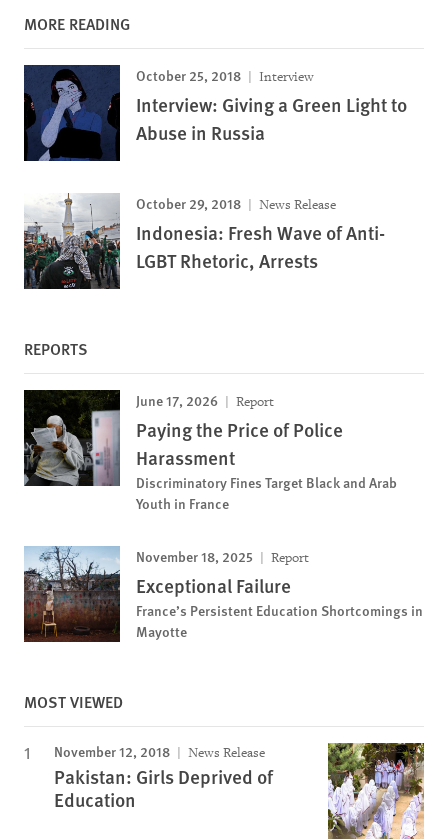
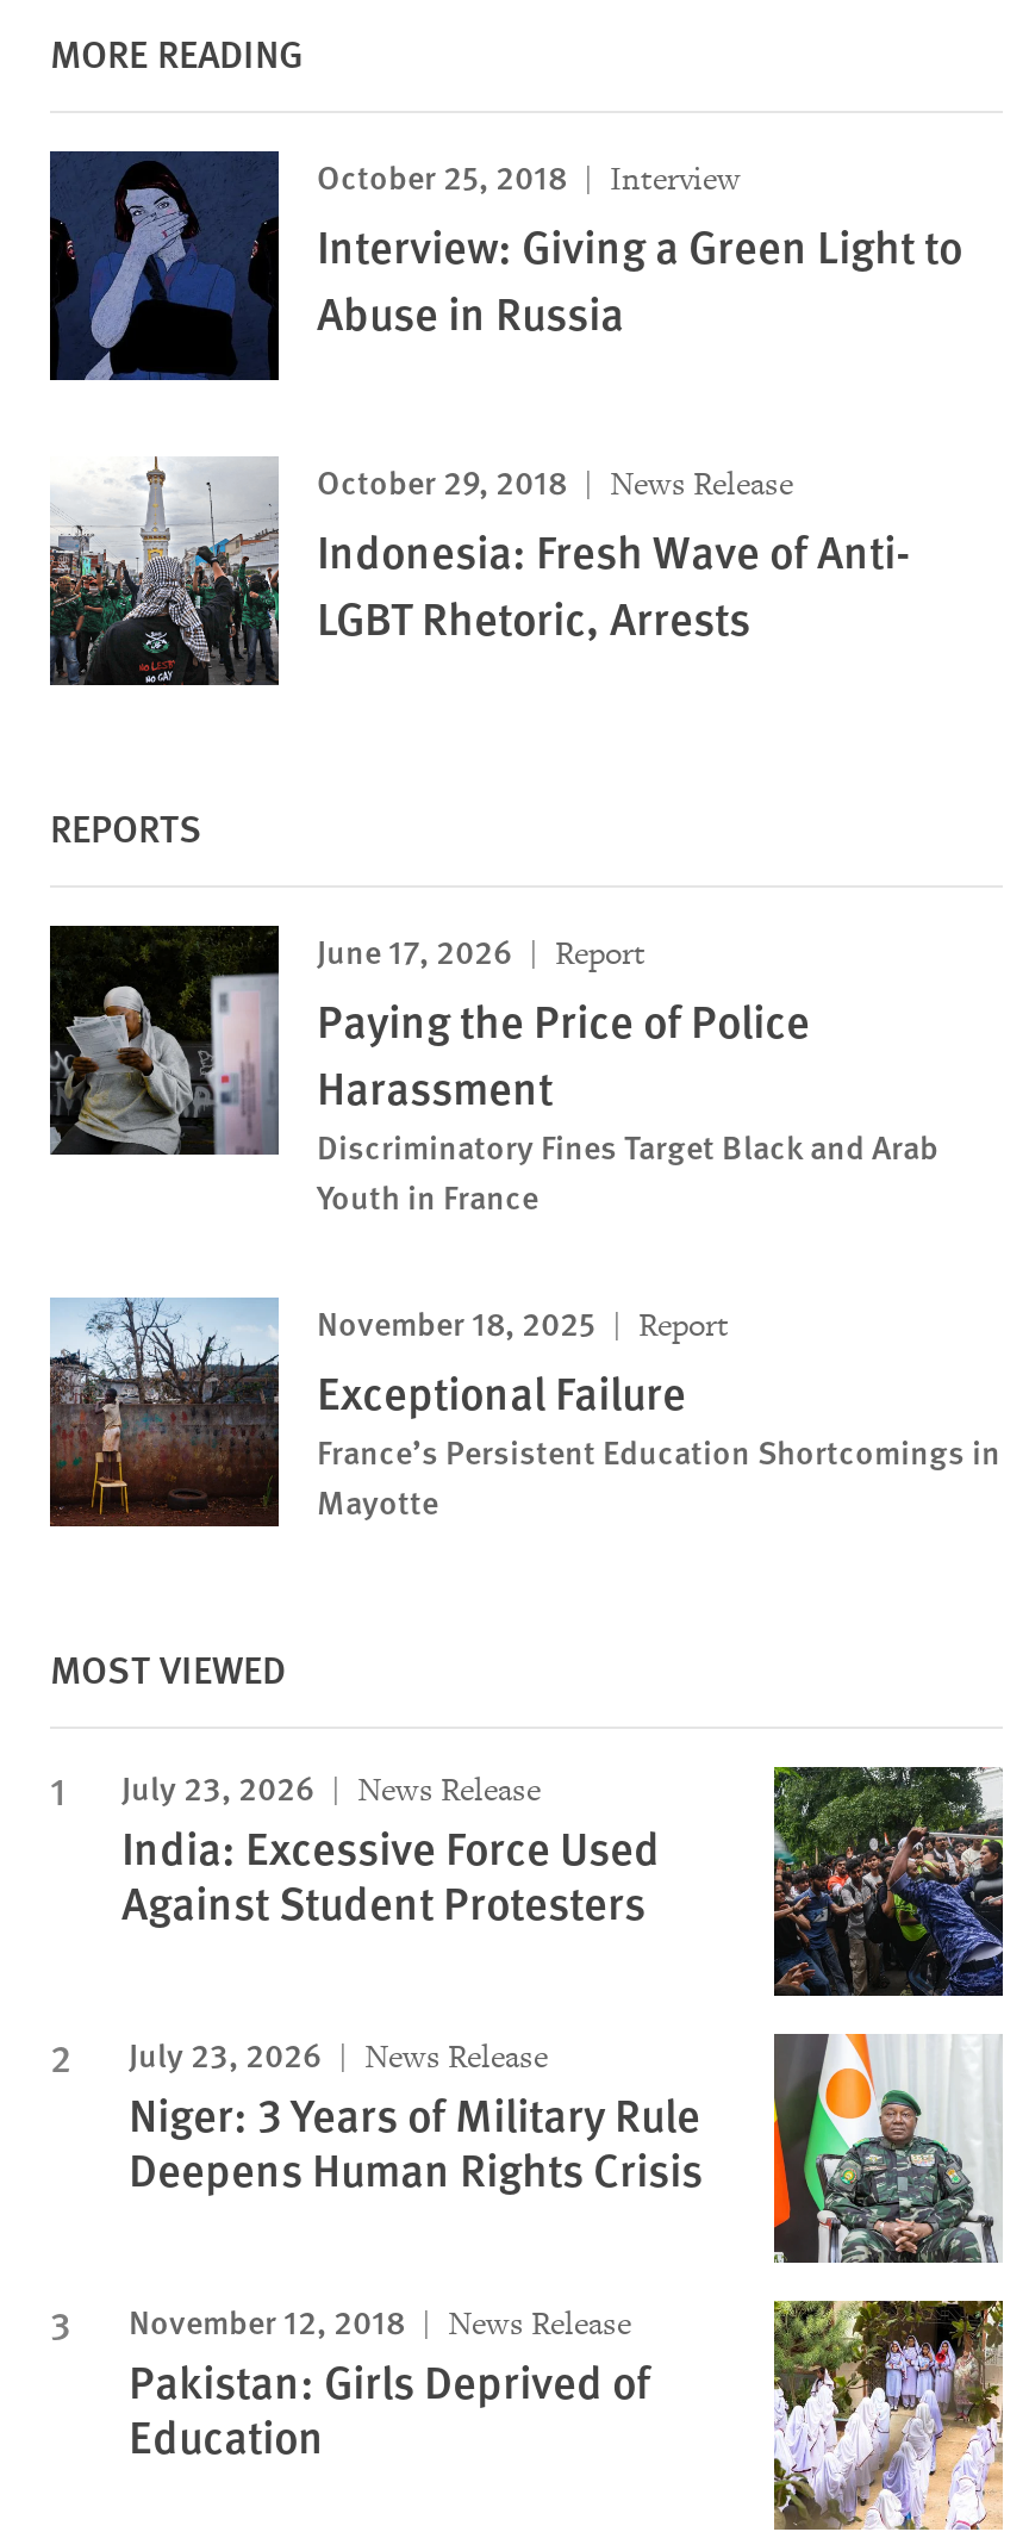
+ [image]
+ July 23, 2026
+ News Release
+ India: Excessive Force Used
+ Against Student Protesters
+ July 23, 2026
+ News Release
+ Niger: 3 Years of Military Rule
+ Deepens Human Rights Crisis

+ [image]
